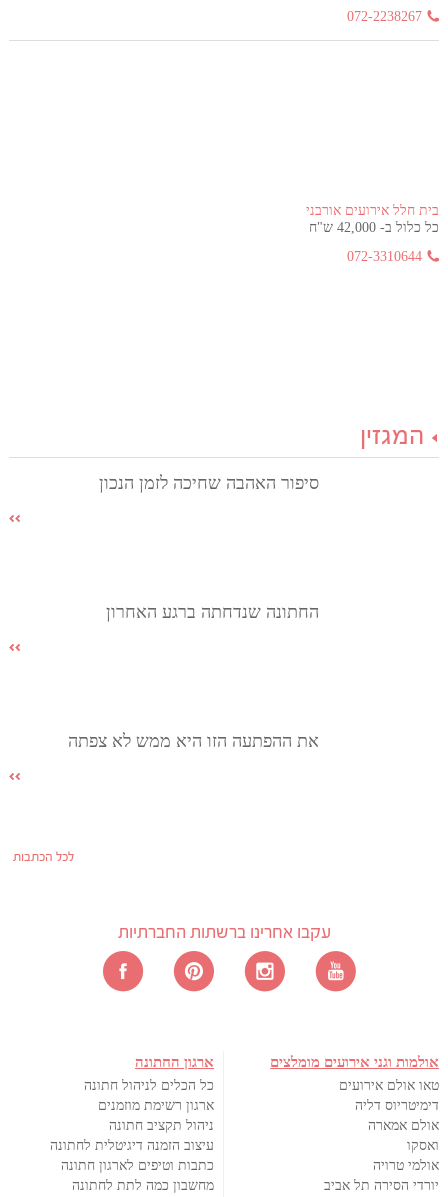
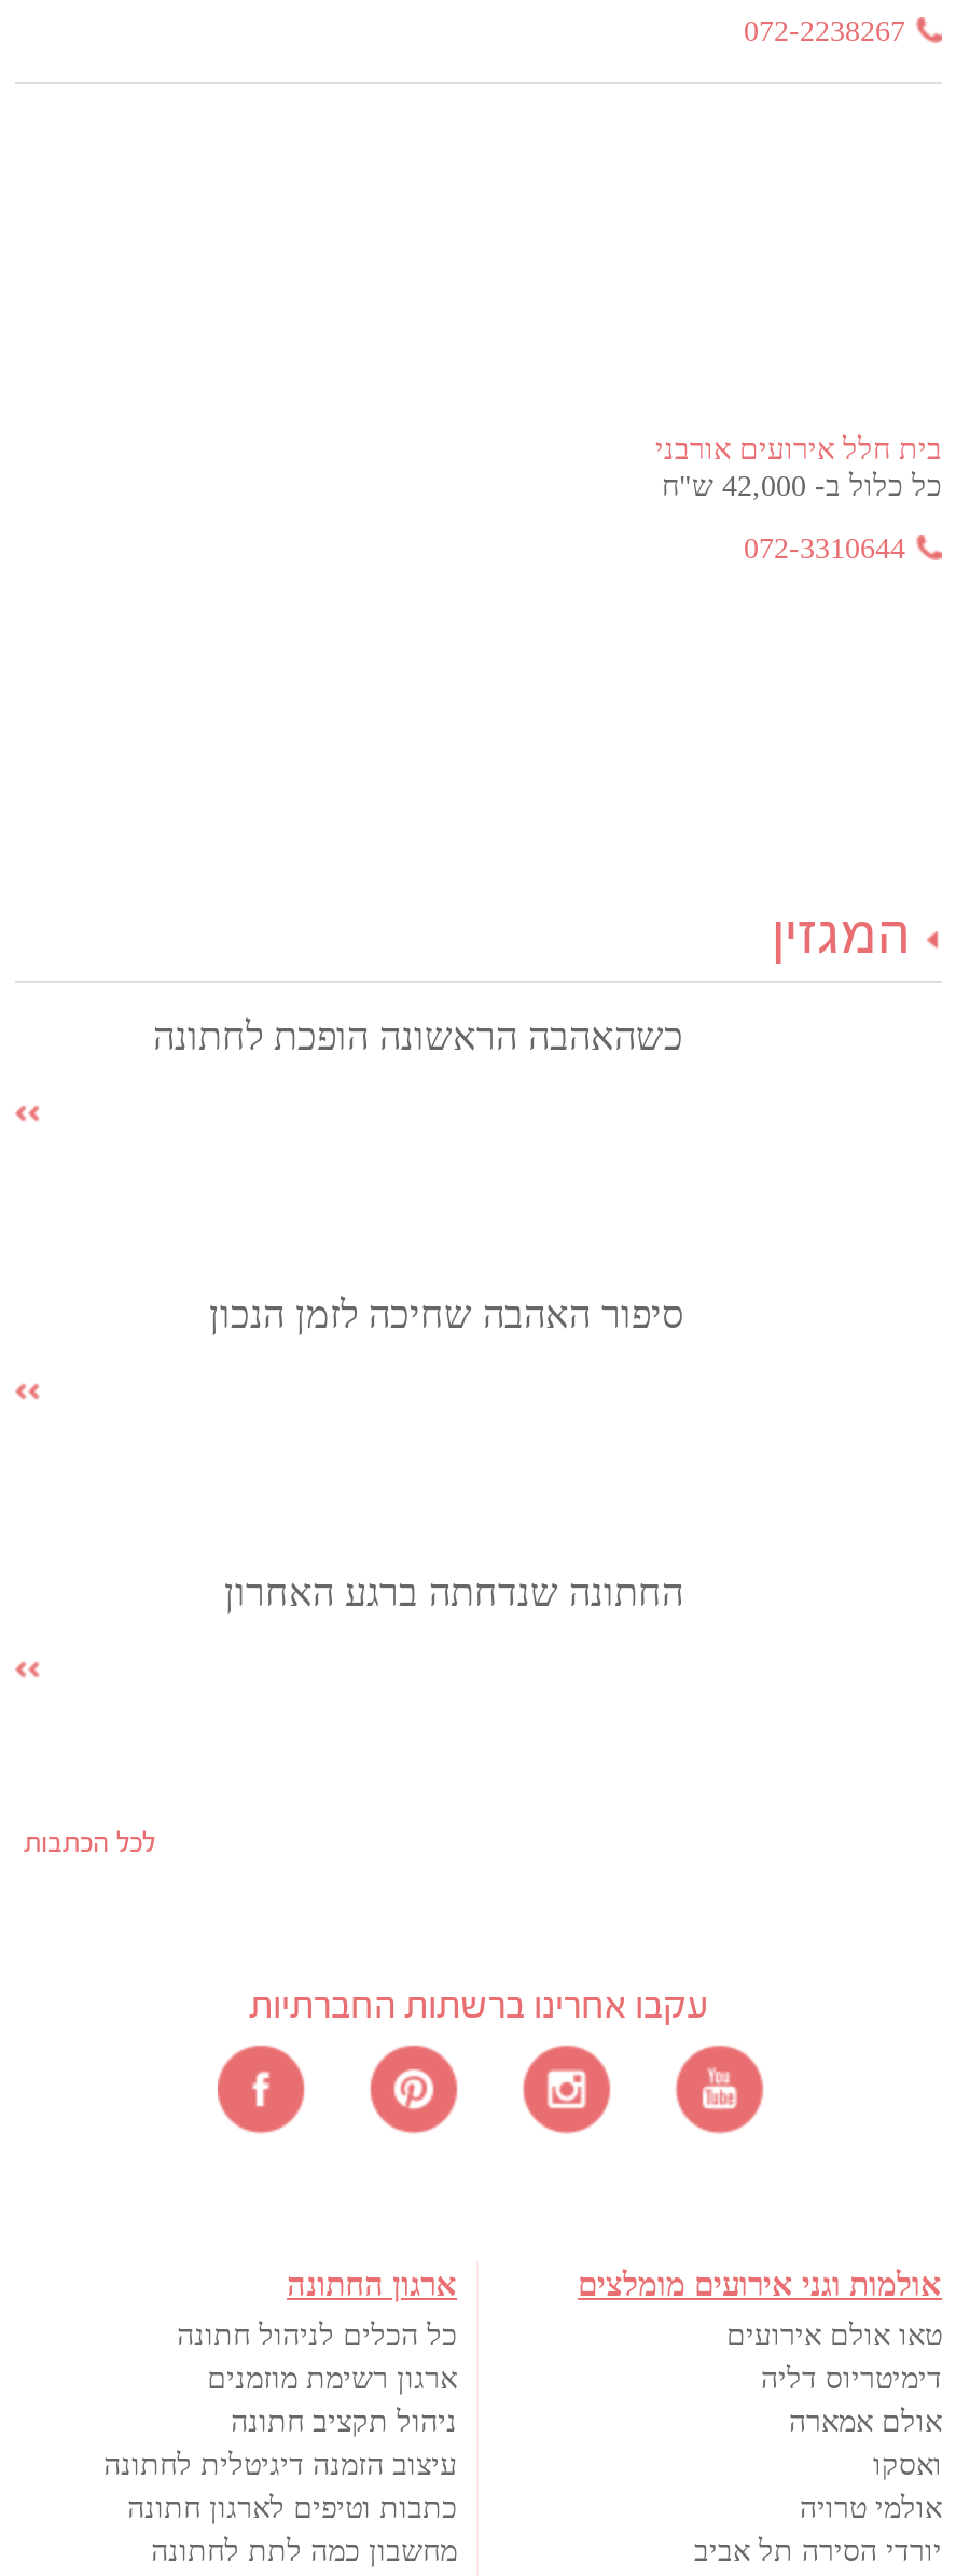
+ כשהאהבה הראשונה הופכת לחתונה

moved down: סיפור האהבה שחיכה לזמן הנכון | החתונה שנדחתה ברגע האחרון

- את ההפתעה הזו היא ממש לא צפתה
